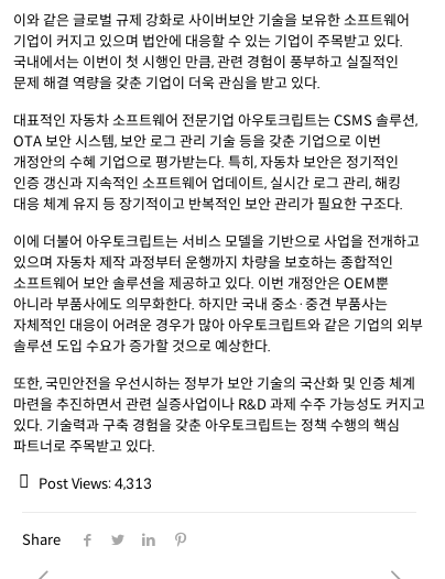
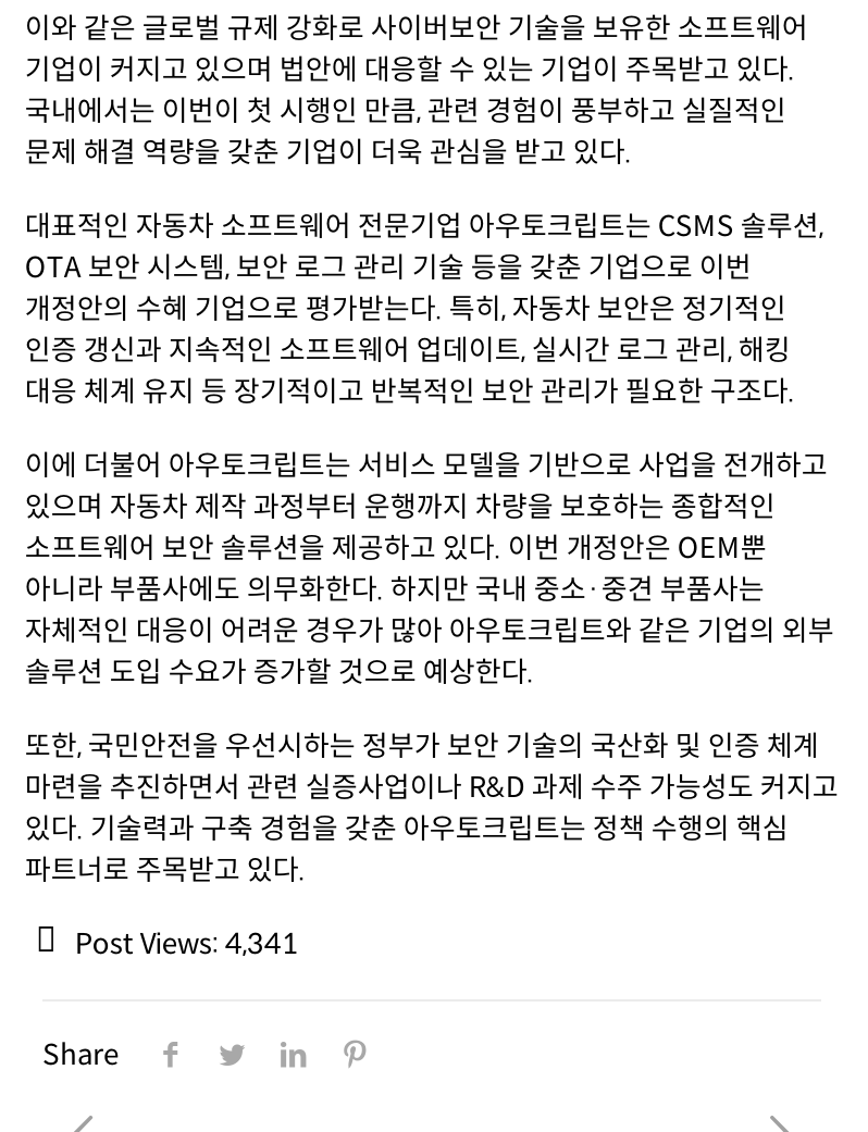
- Post Views: 4,313
+ Post Views: 4,341
